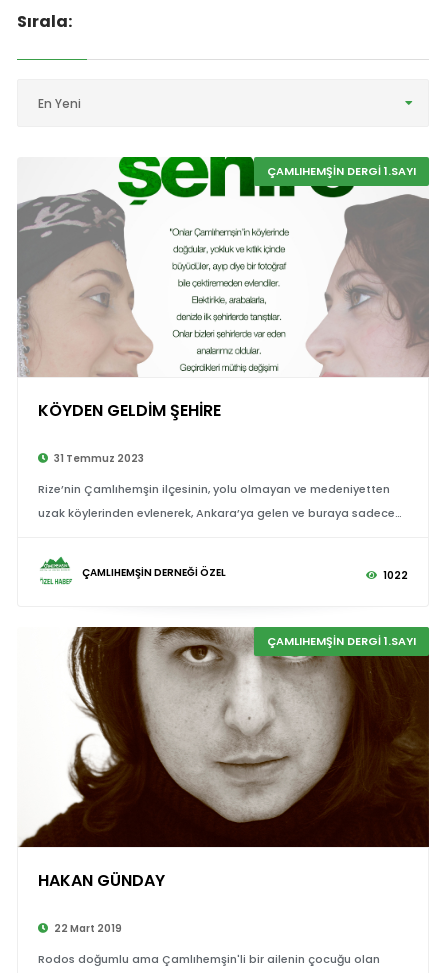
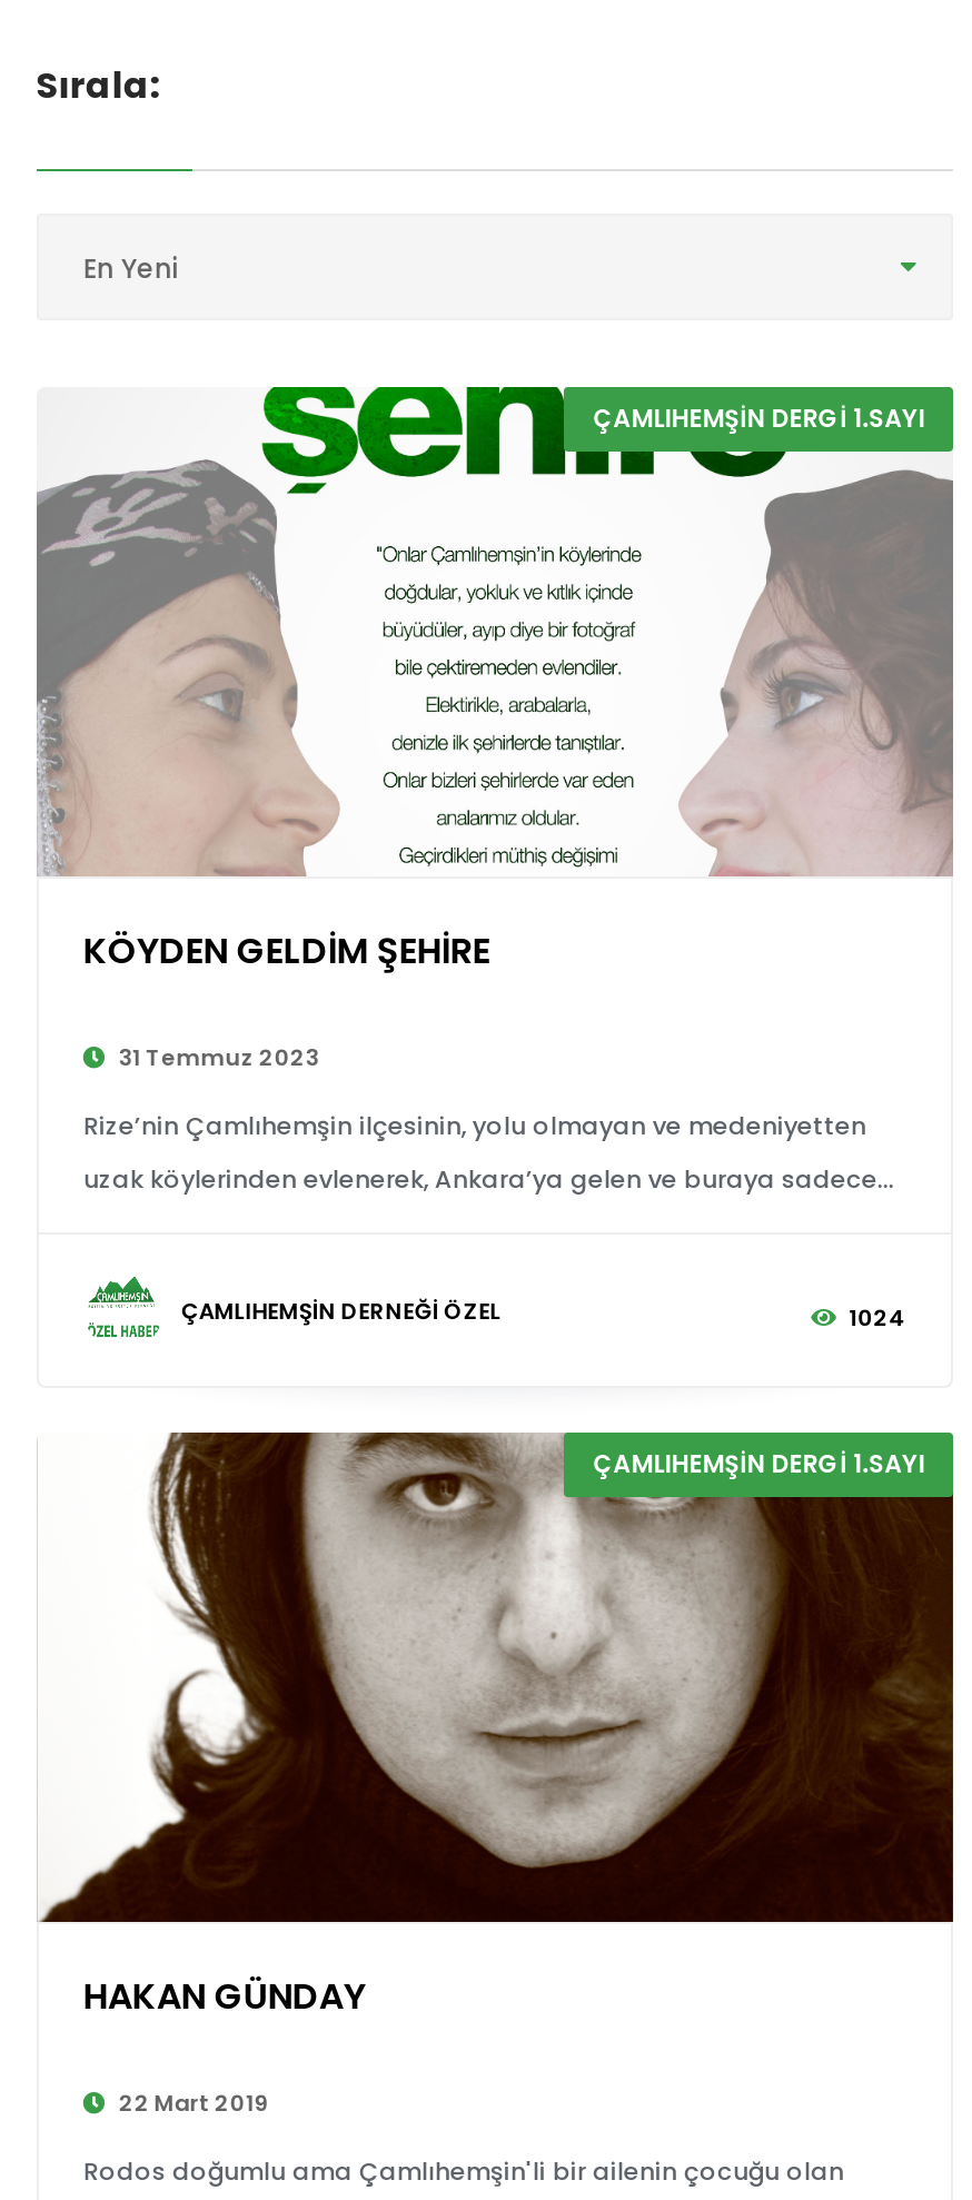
- 1022
+ 1024
